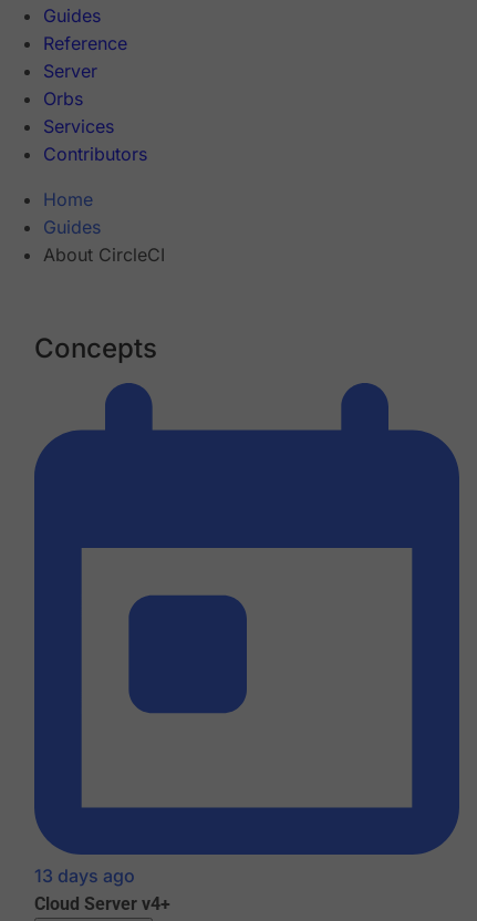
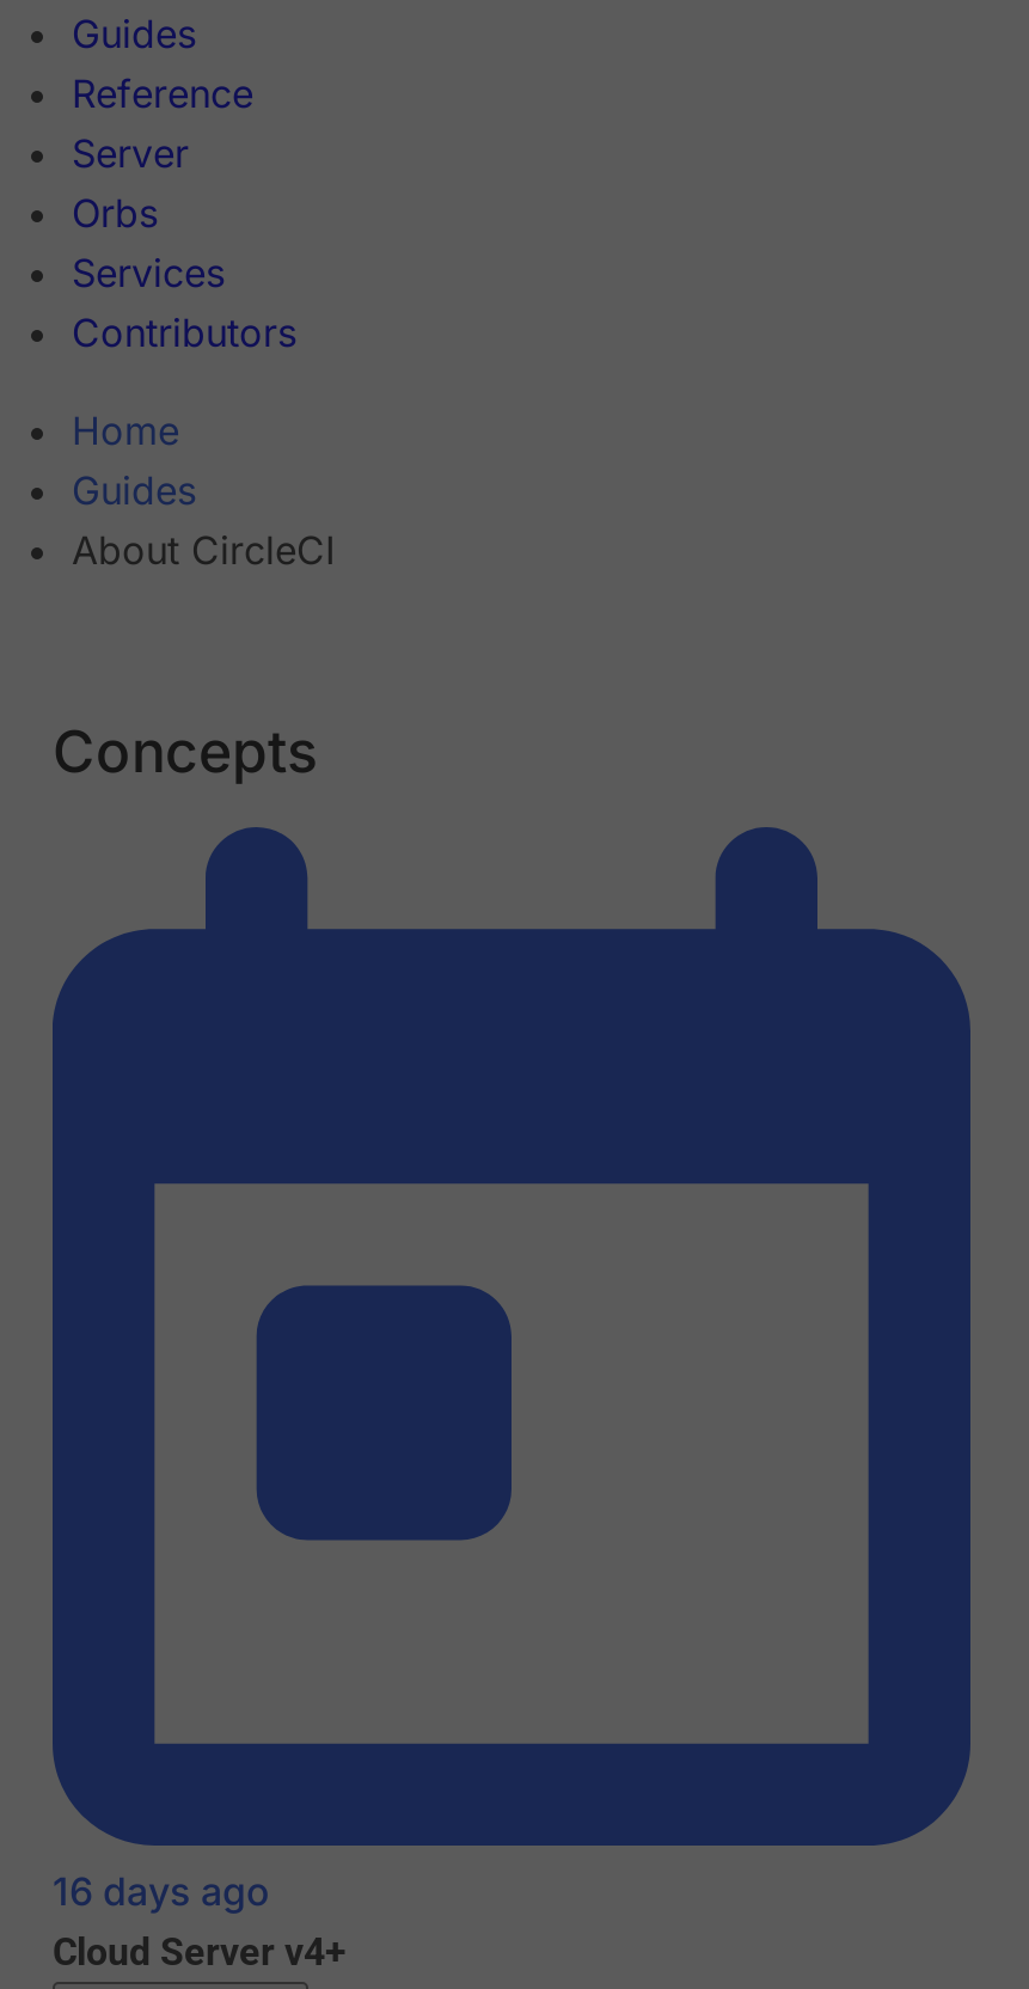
- 13 days ago
+ 16 days ago
